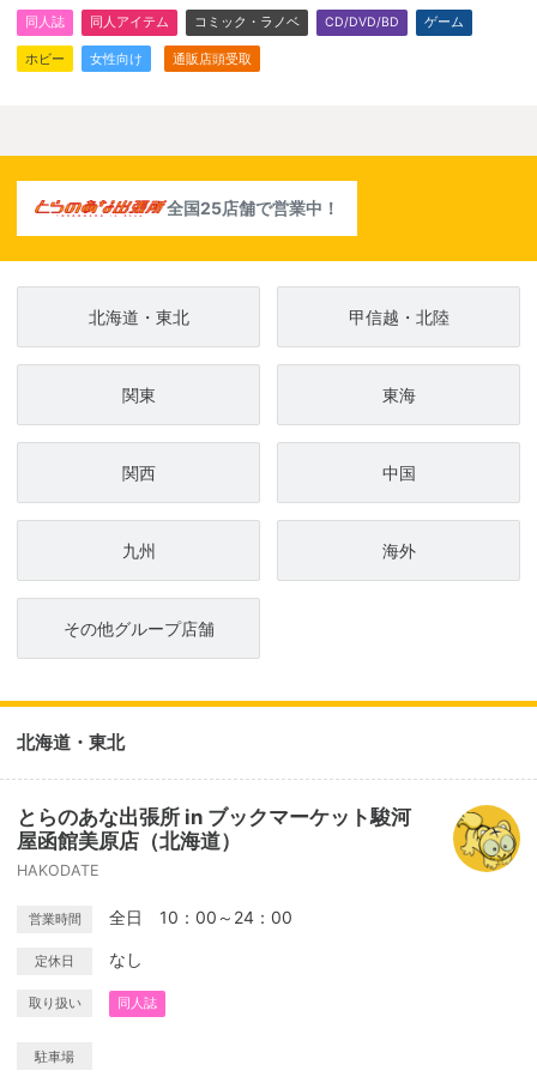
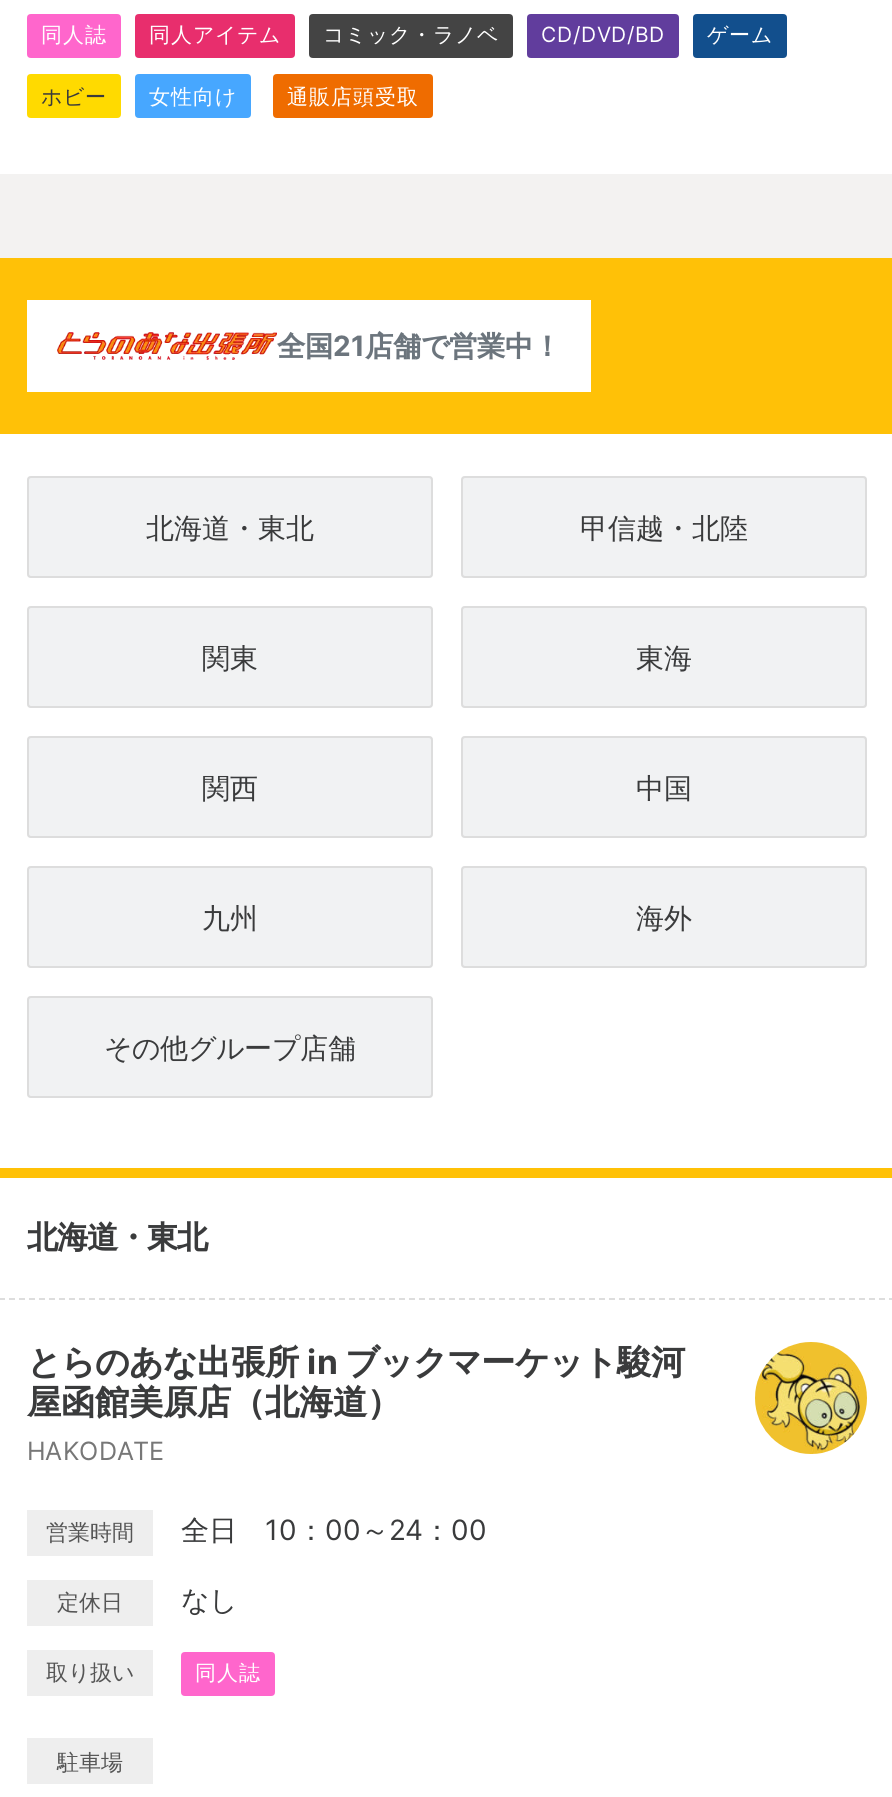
- 全国25店舗で営業中！
+ 全国21店舗で営業中！
